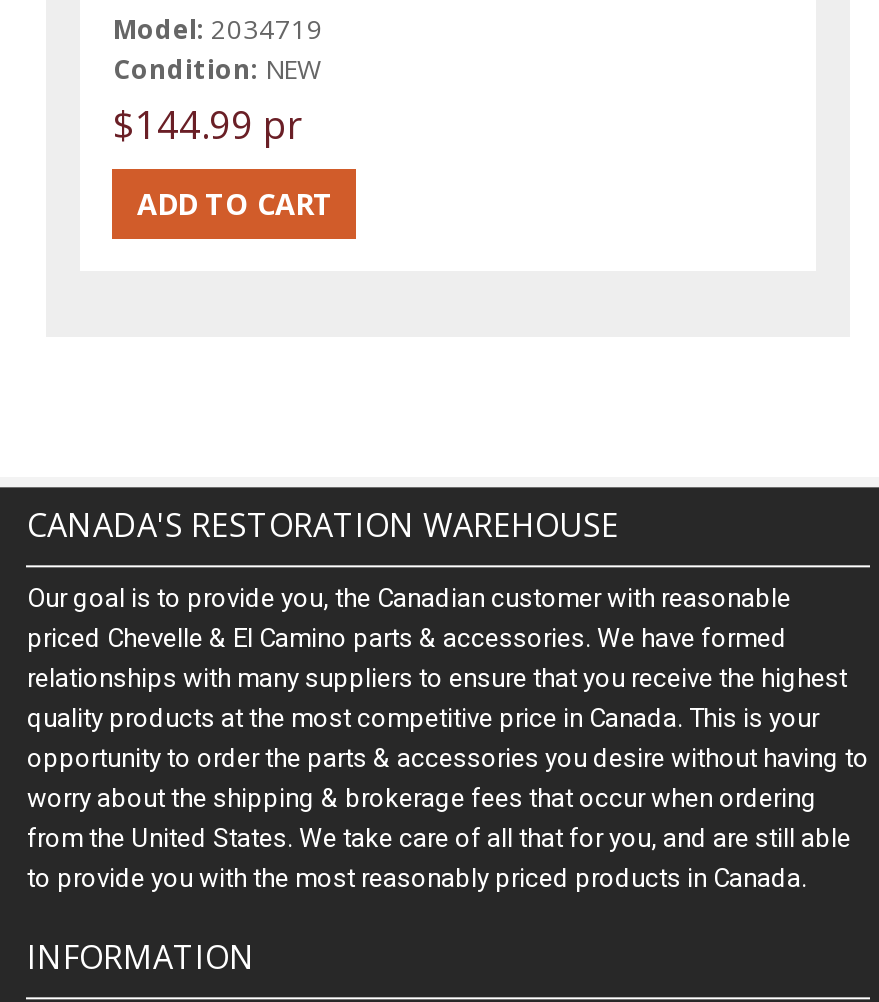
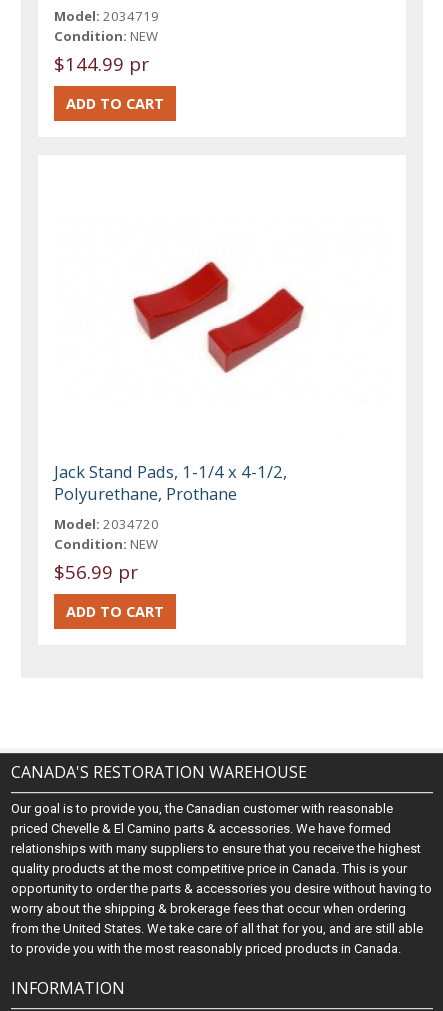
+ Jack Stand Pads, 1-1/4 x 4-1/2,
+ Polyurethane, Prothane
+ Model: 2034720
+ Condition: NEW
+ $56.99 pr

+ [image]
